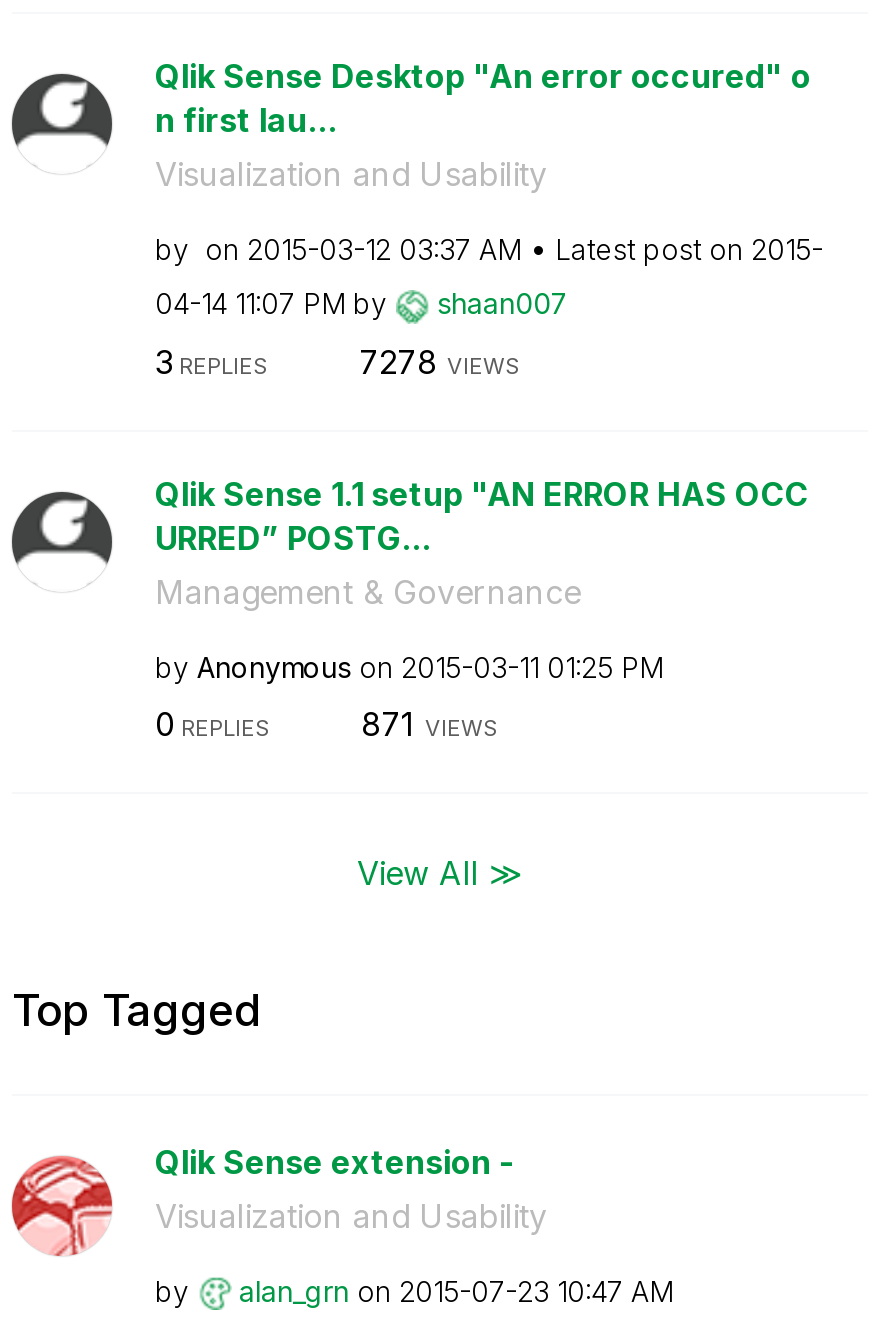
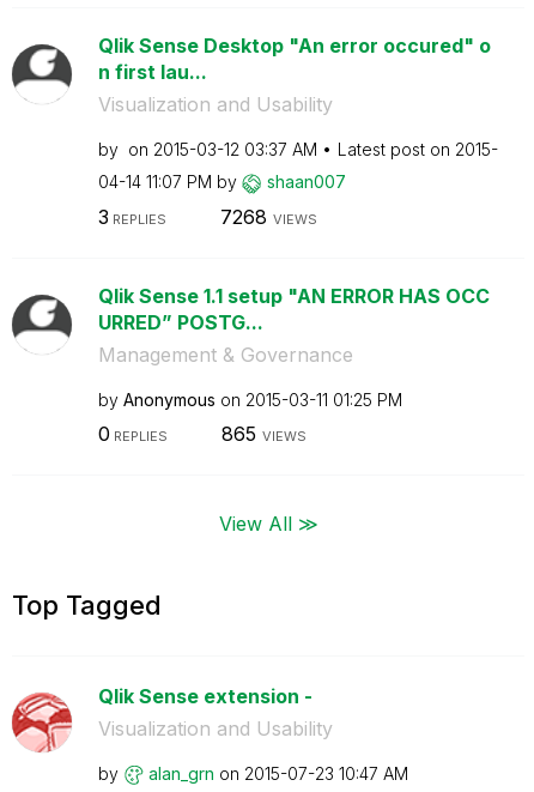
- 7278 VIEWS
+ 7268 VIEWS

- 871 VIEWS
+ 865 VIEWS
